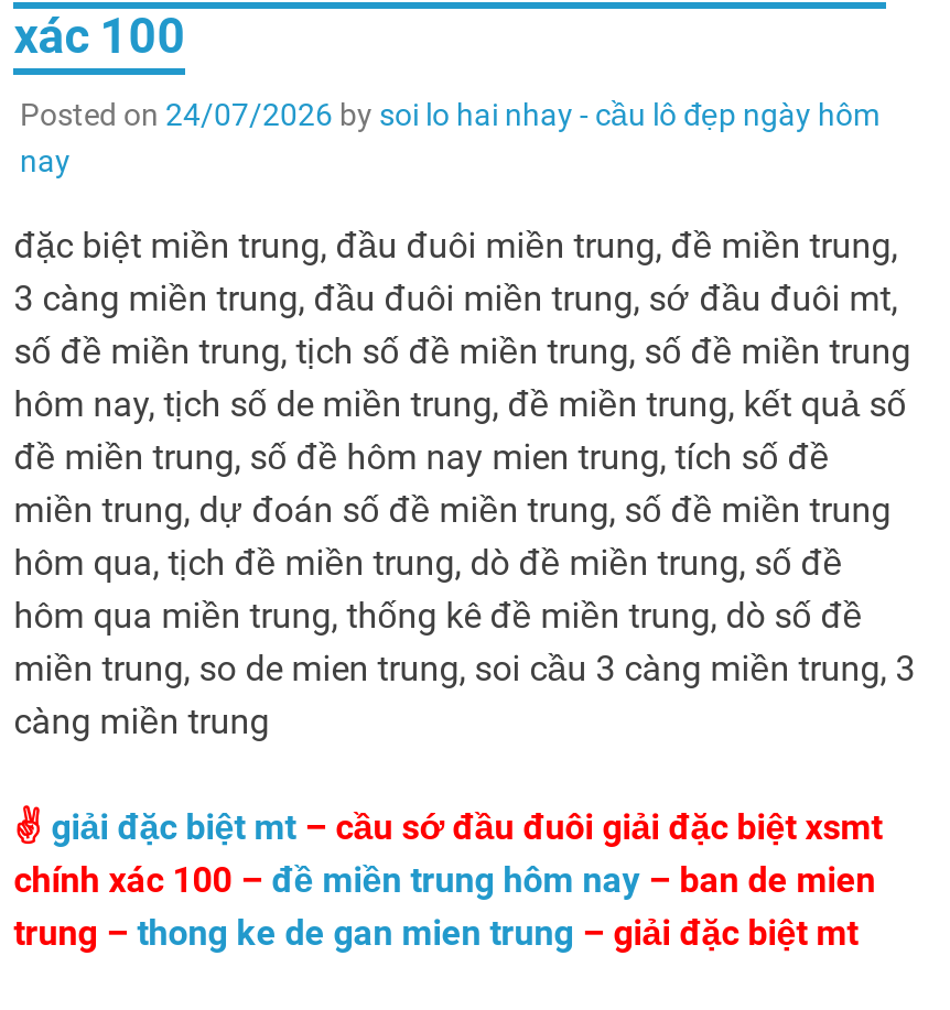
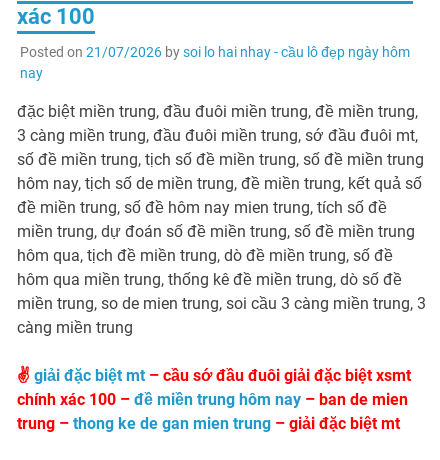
- Posted on 24/07/2026 by soi lo hai nhay - cầu lô đẹp ngày hôm
+ Posted on 21/07/2026 by soi lo hai nhay - cầu lô đẹp ngày hôm
